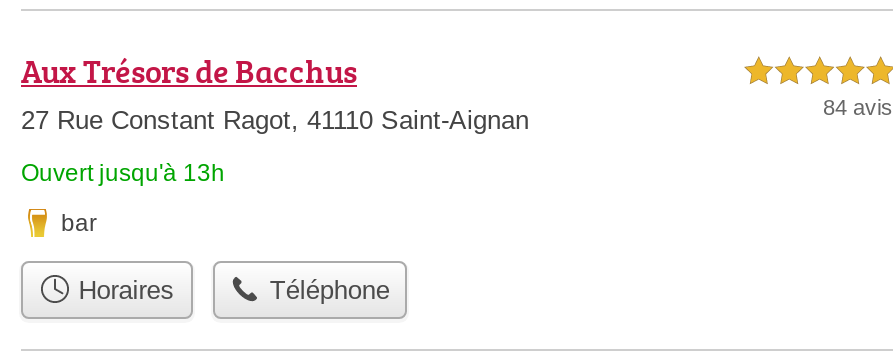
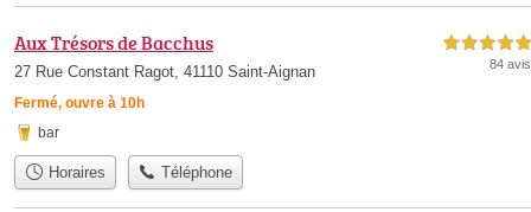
- Ouvert jusqu'à 13h
+ Fermé, ouvre à 10h
